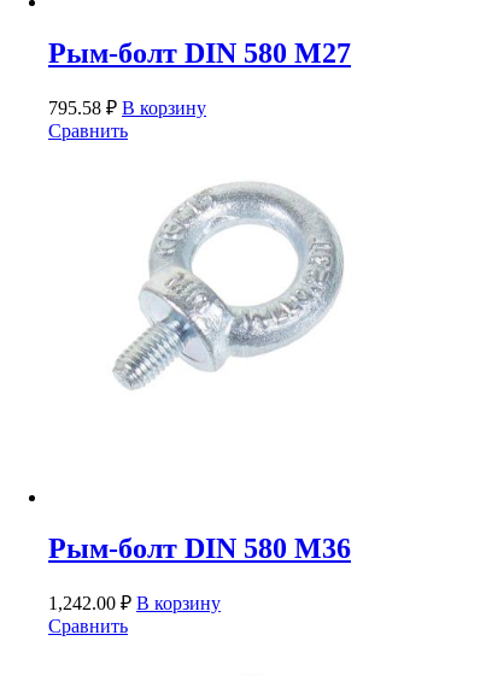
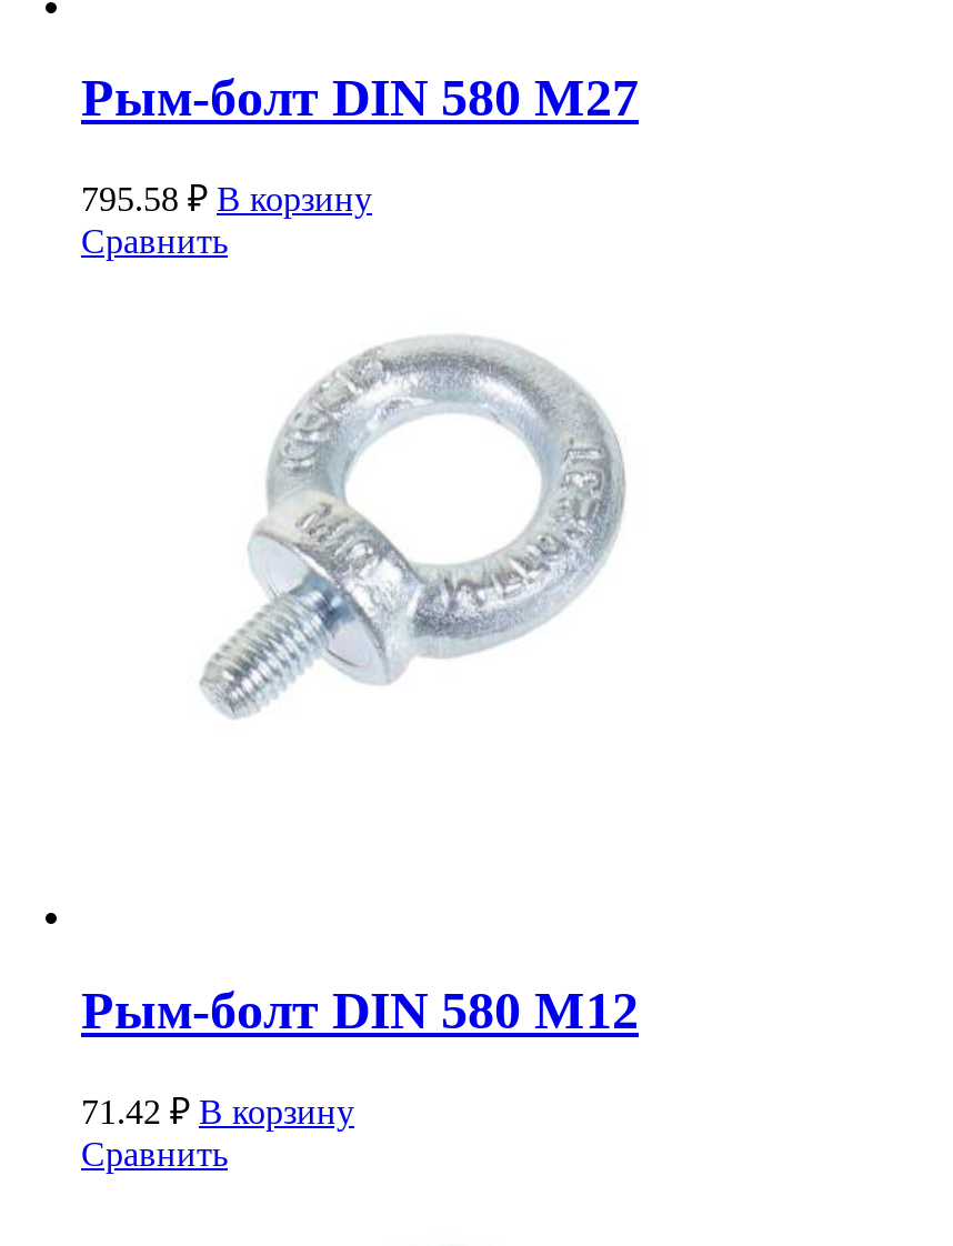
- Рым-болт DIN 580 М36
+ Рым-болт DIN 580 М12

- 1,242.00 ₽ В корзину
+ 71.42 ₽ В корзину
